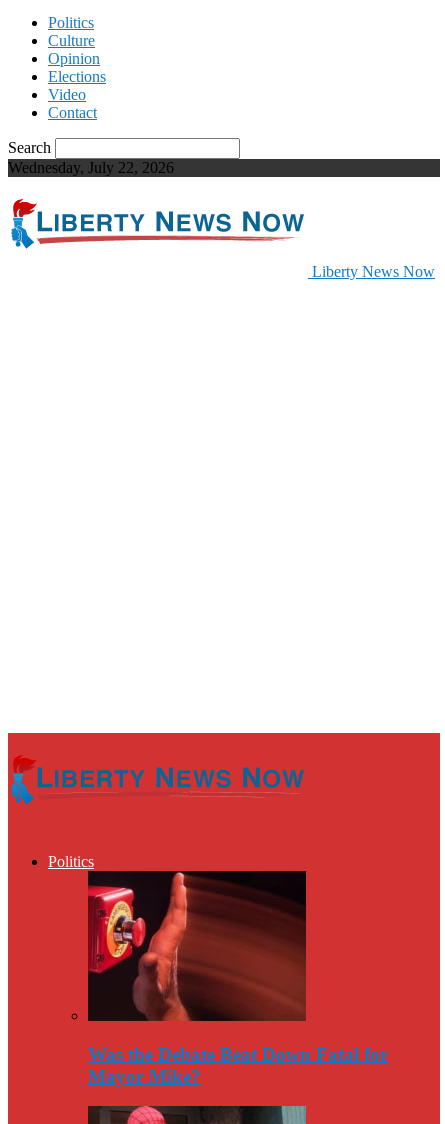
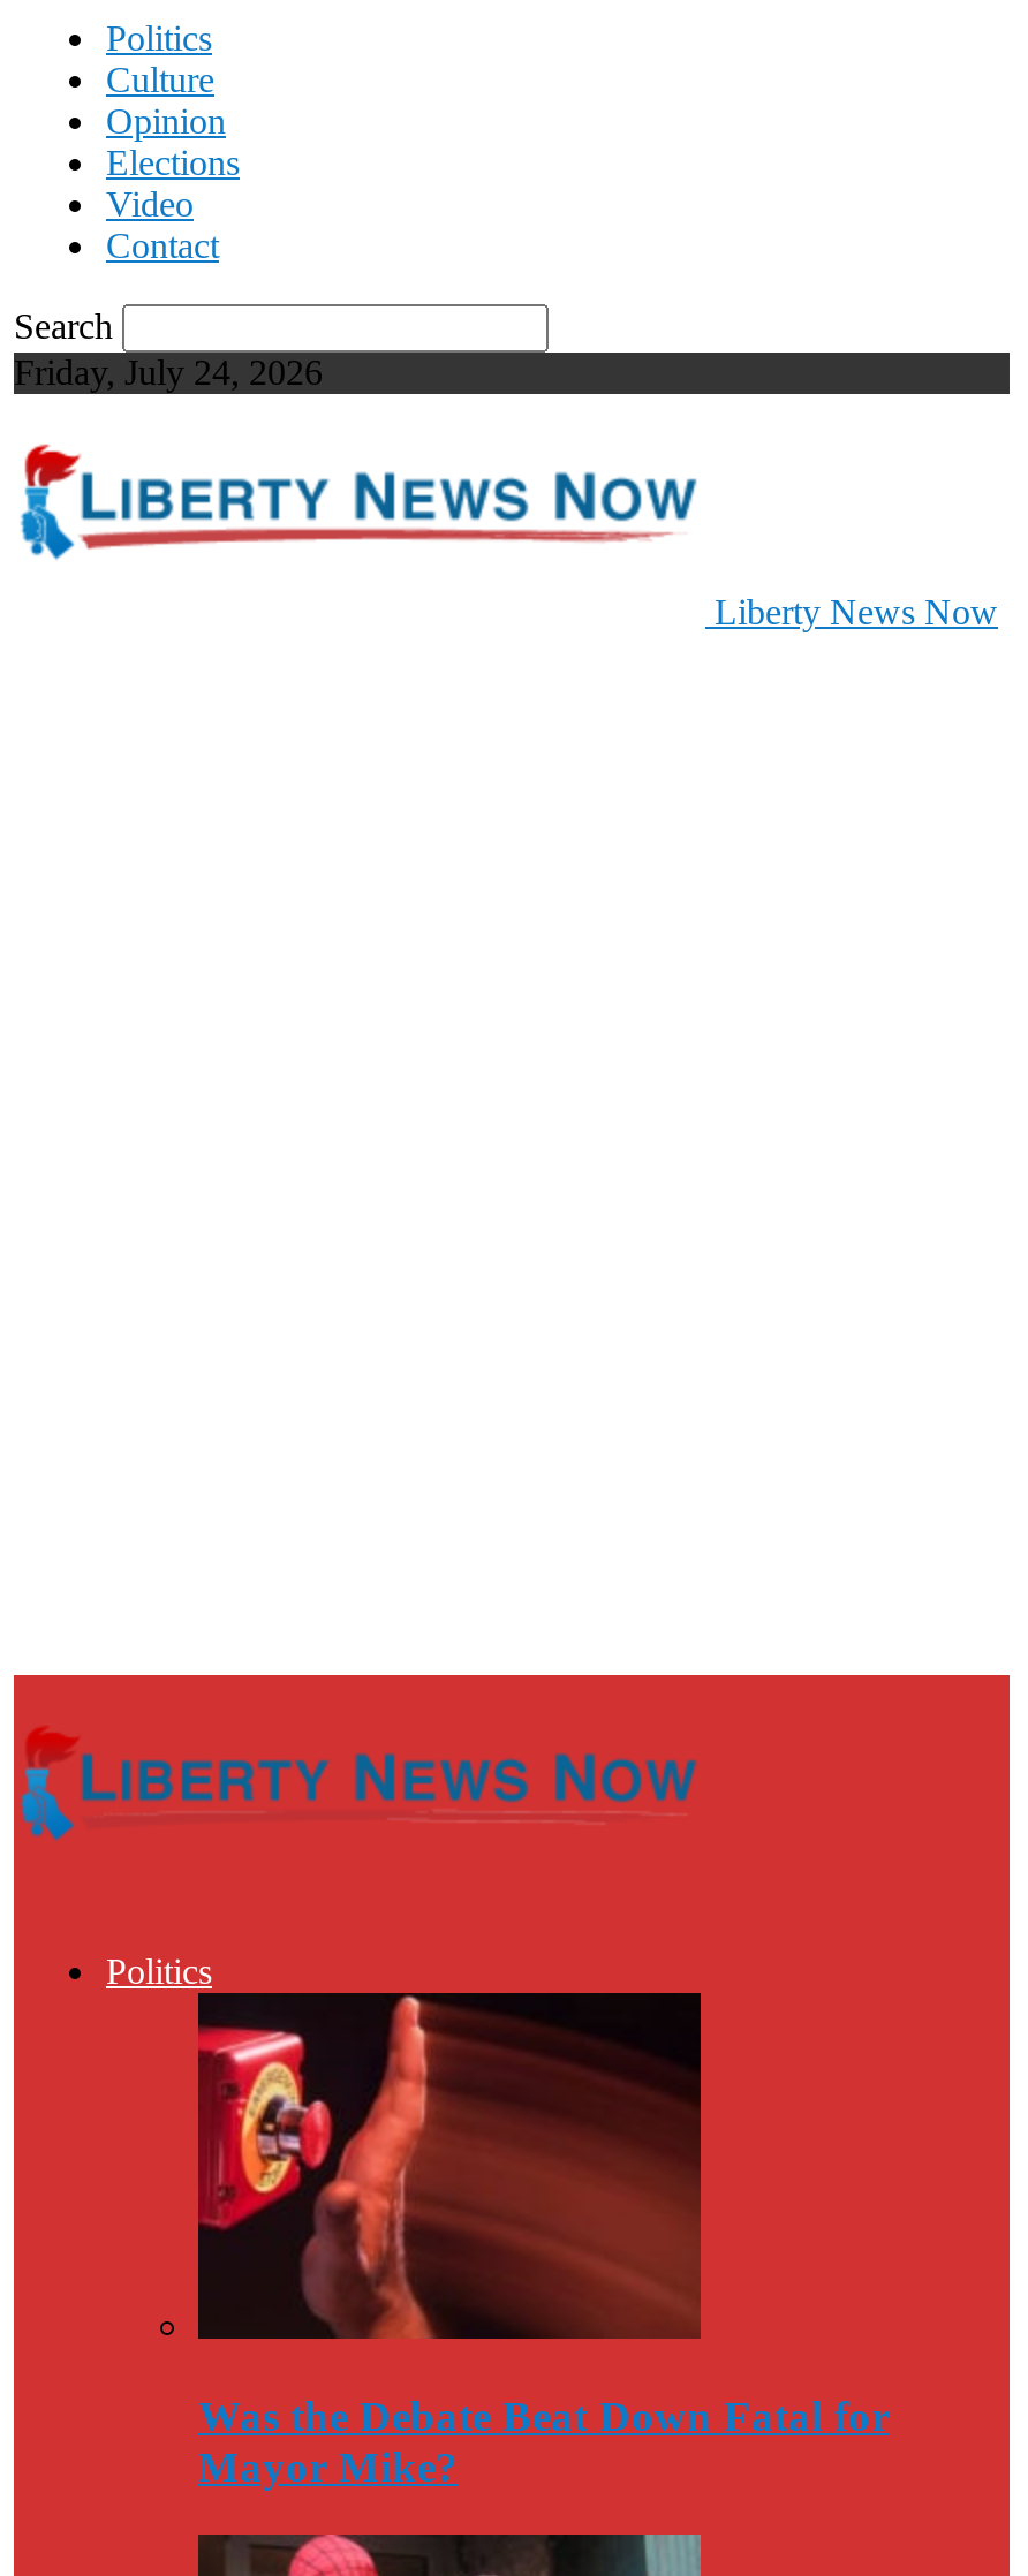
- Wednesday, July 22, 2026
+ Friday, July 24, 2026
